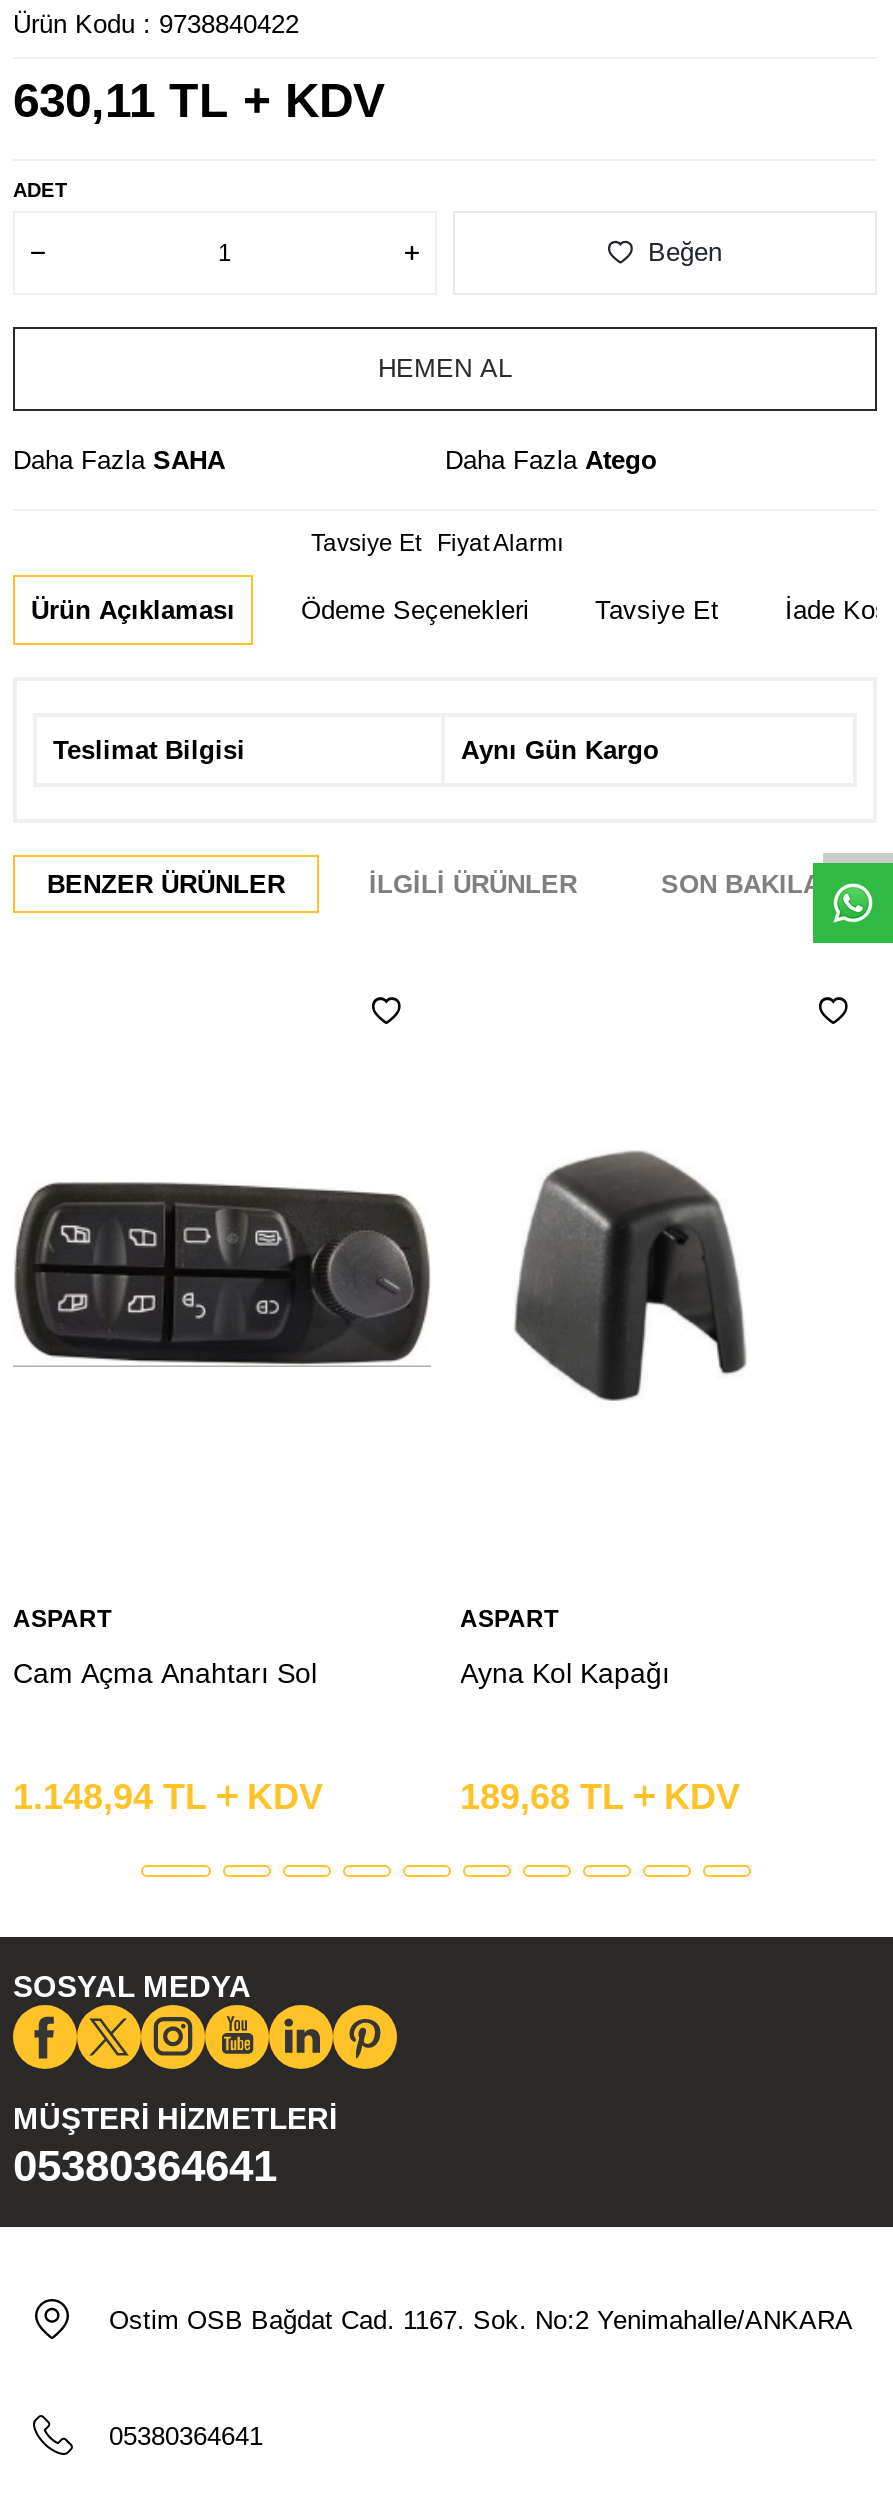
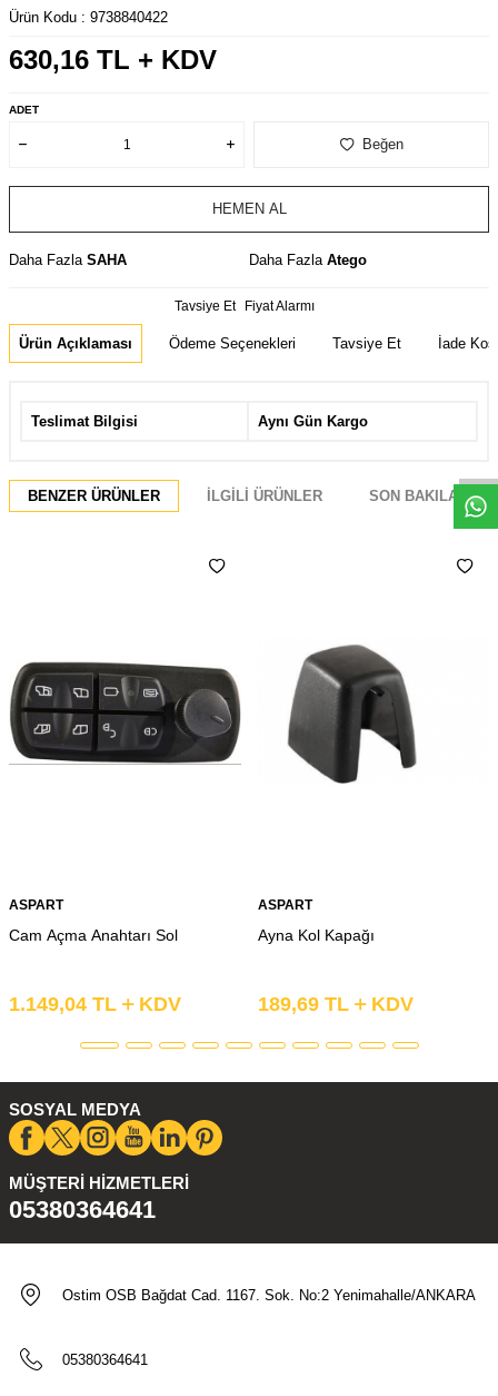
- 630,11 TL + KDV
+ 630,16 TL + KDV

- 1.148,94 TL KDV
+ 1.149,04 TL KDV

- 189,68 TL KDV
+ 189,69 TL KDV
